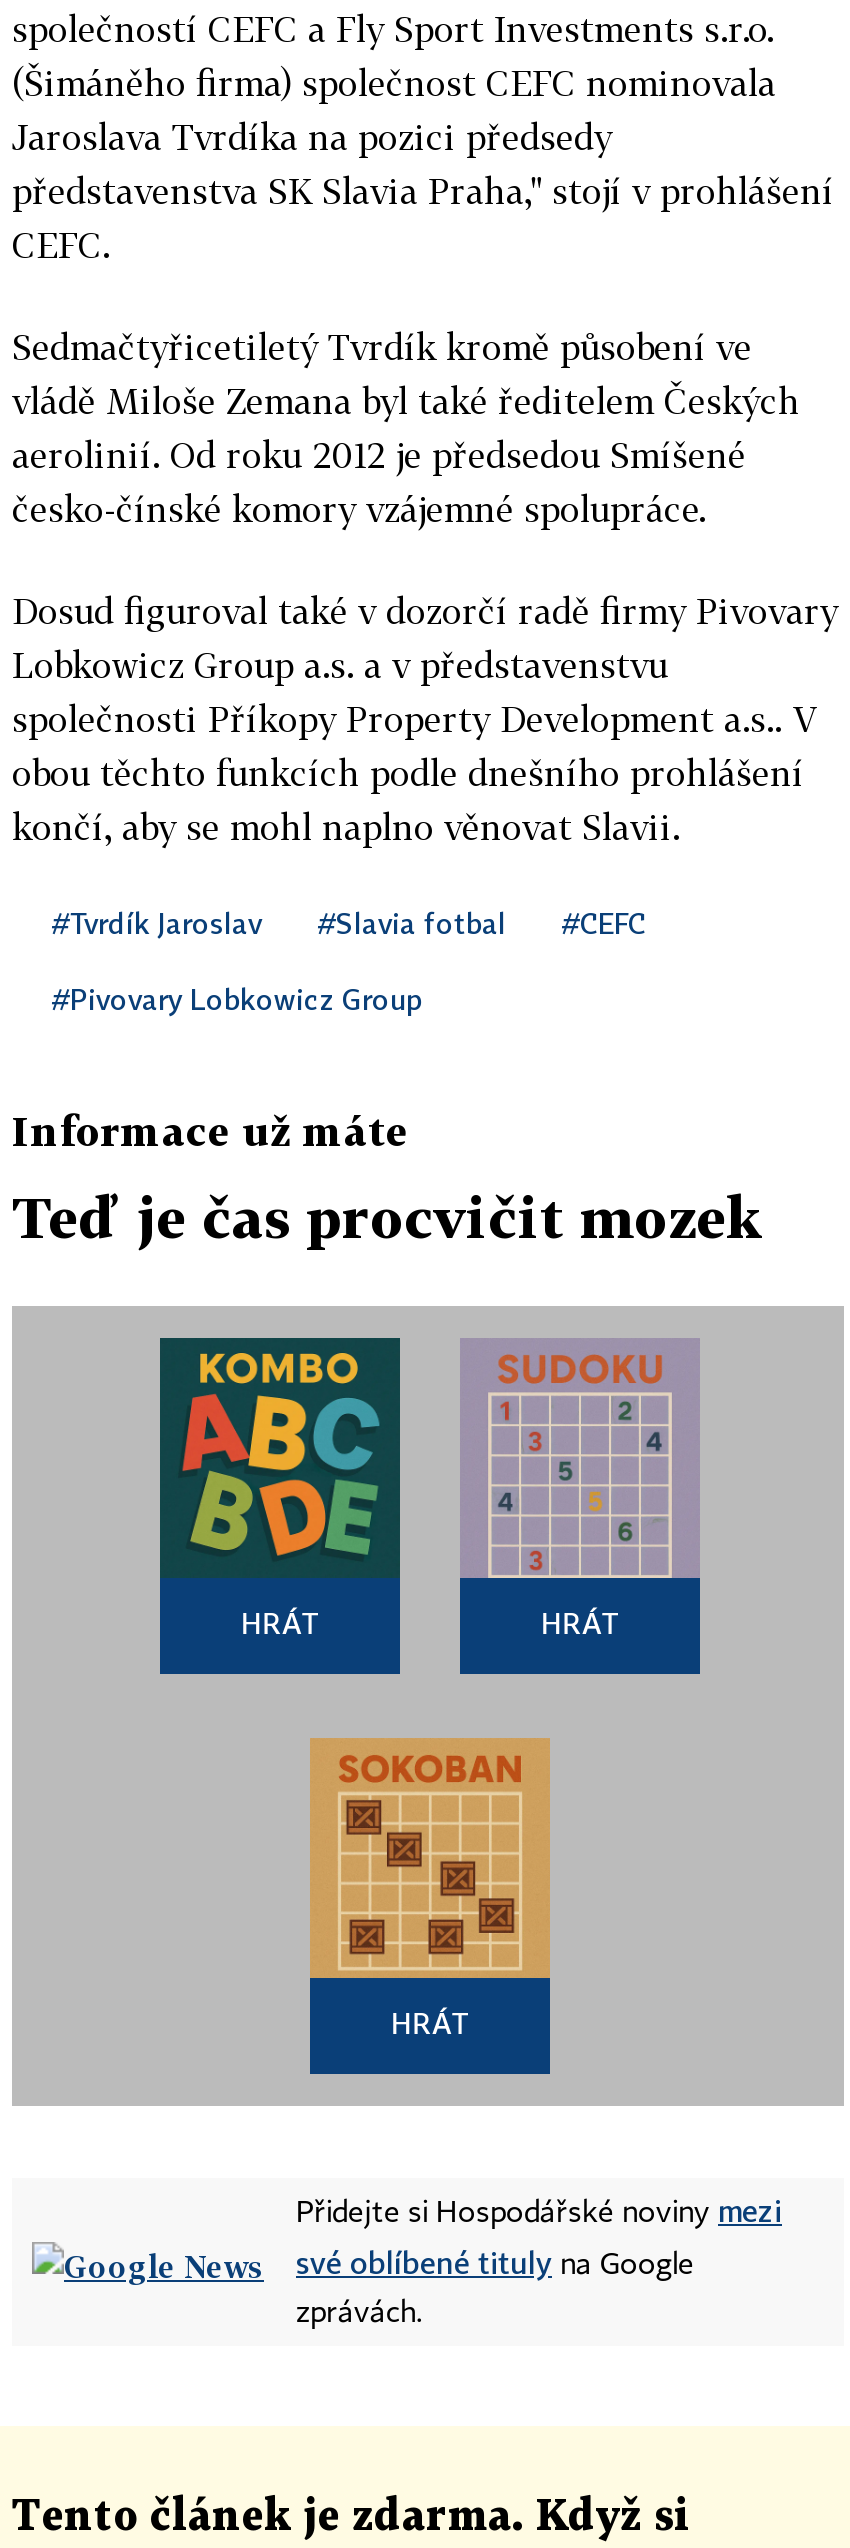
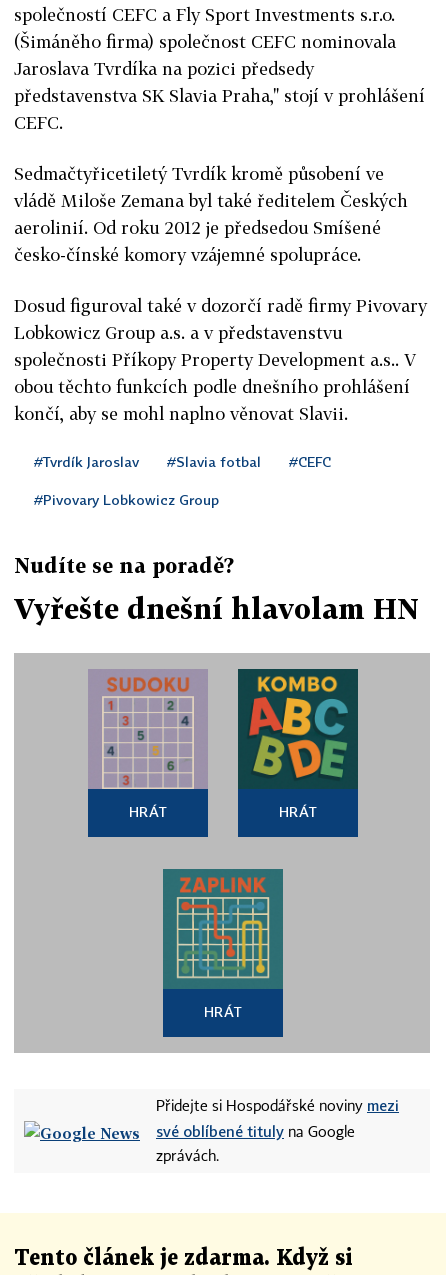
- Informace už máte
+ Nudíte se na poradě?

- Teď je čas procvičit mozek
+ Vyřešte dnešní hlavolam HN

- [image]
+ [image]

- [image]
+ [image]

- [image]
+ [image]
